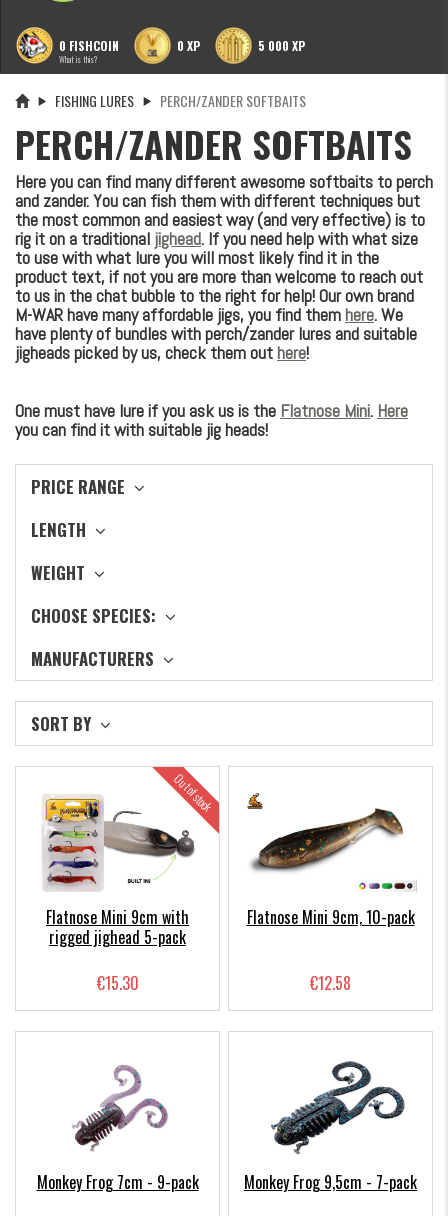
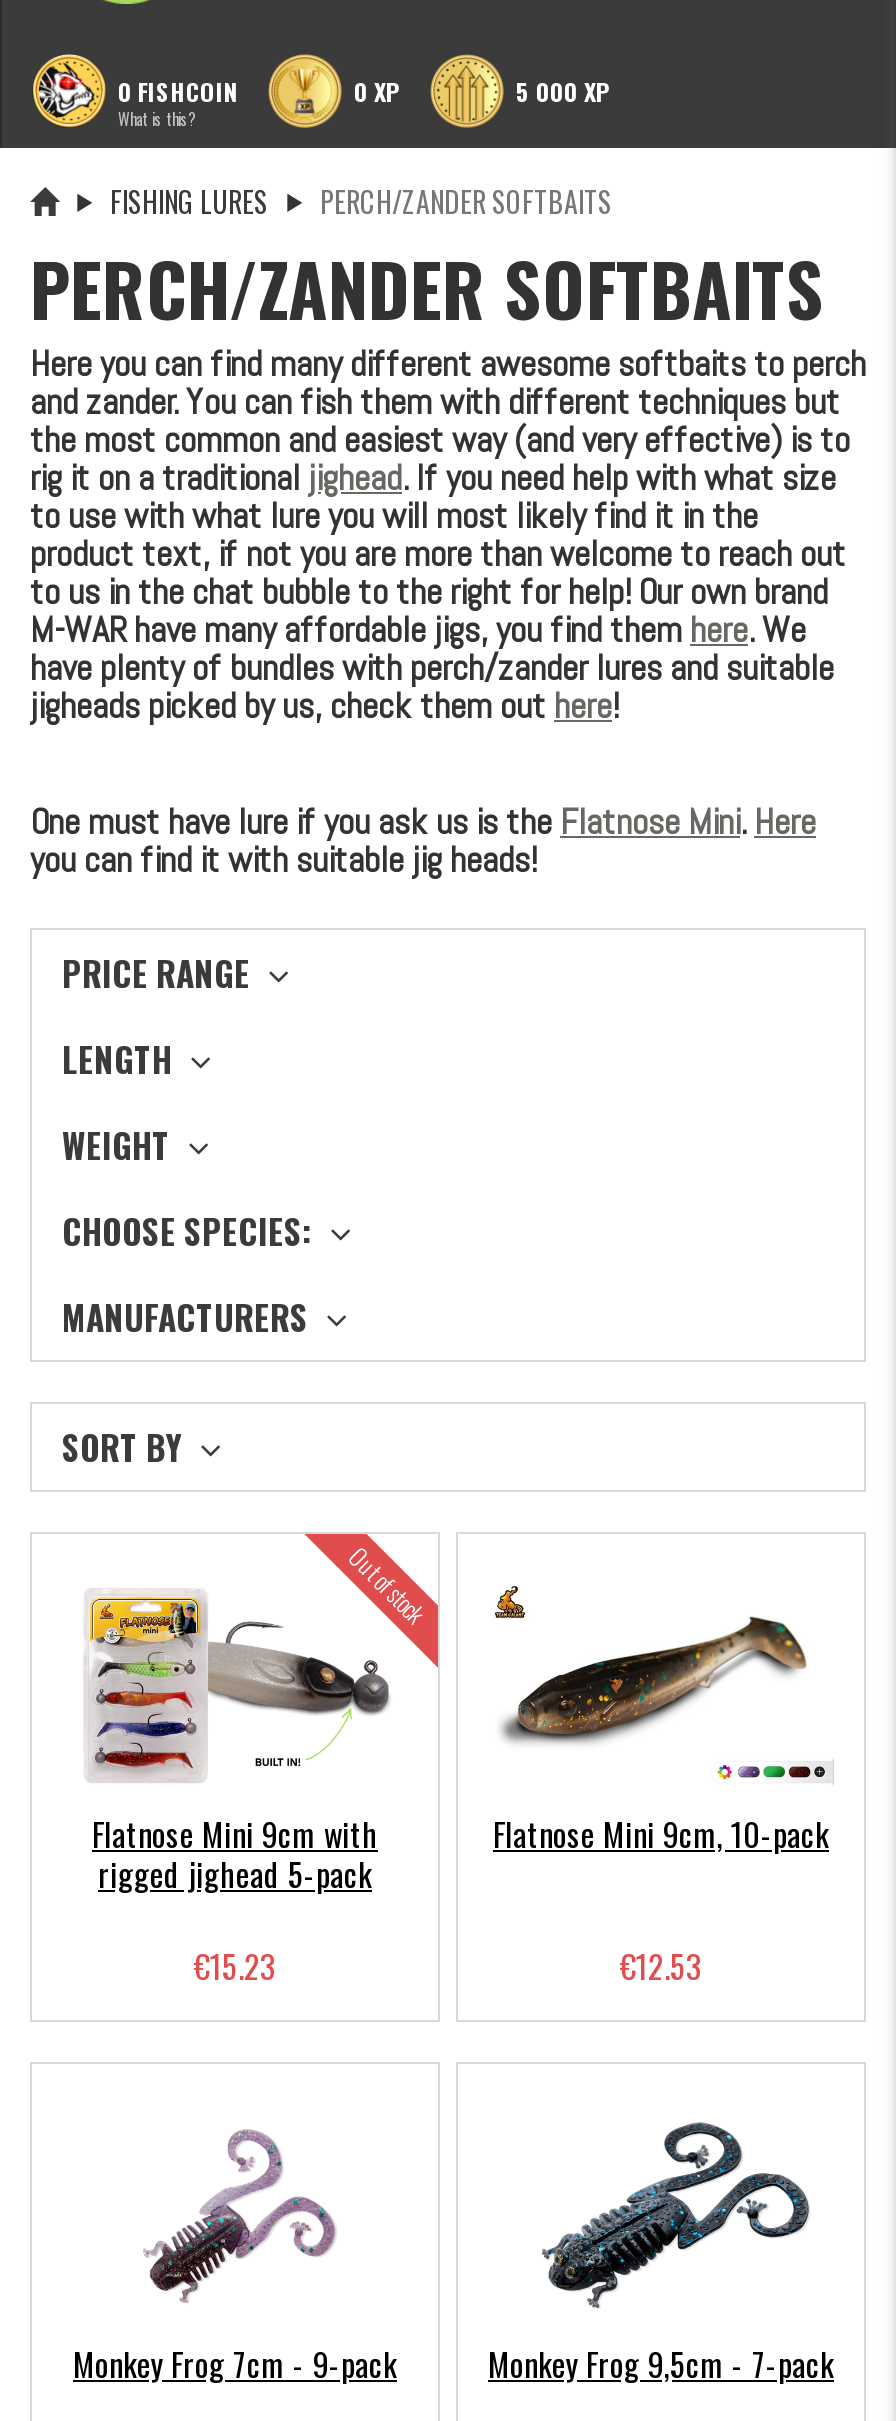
- €15.30
+ €15.23

- €12.58
+ €12.53
